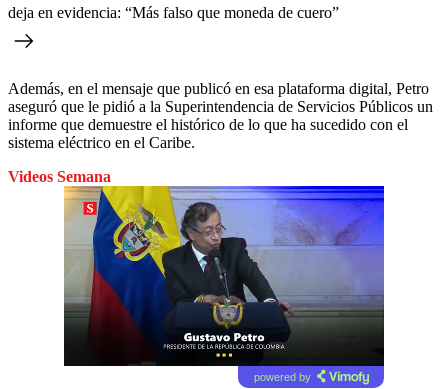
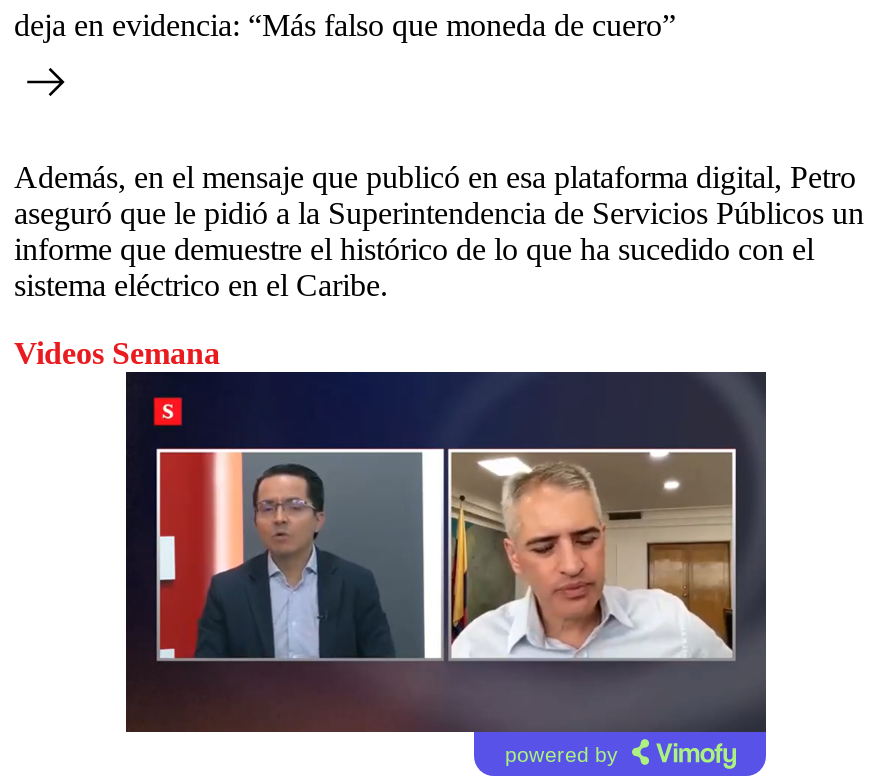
- [image]
+ [image]
